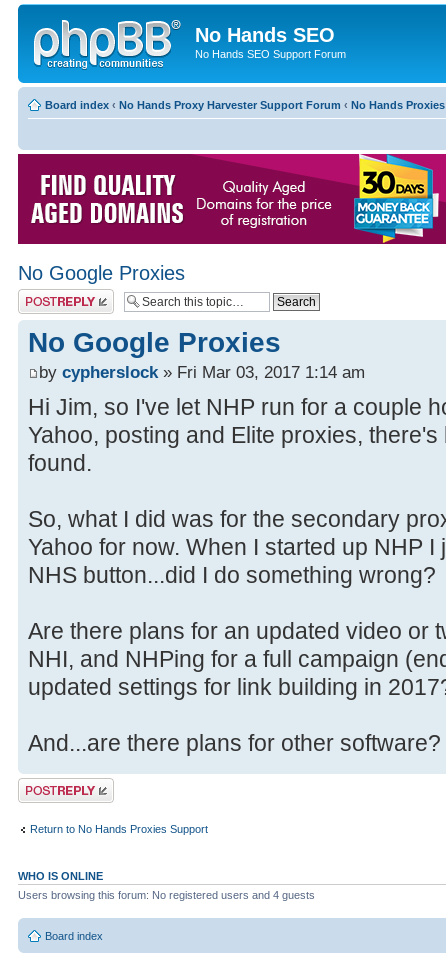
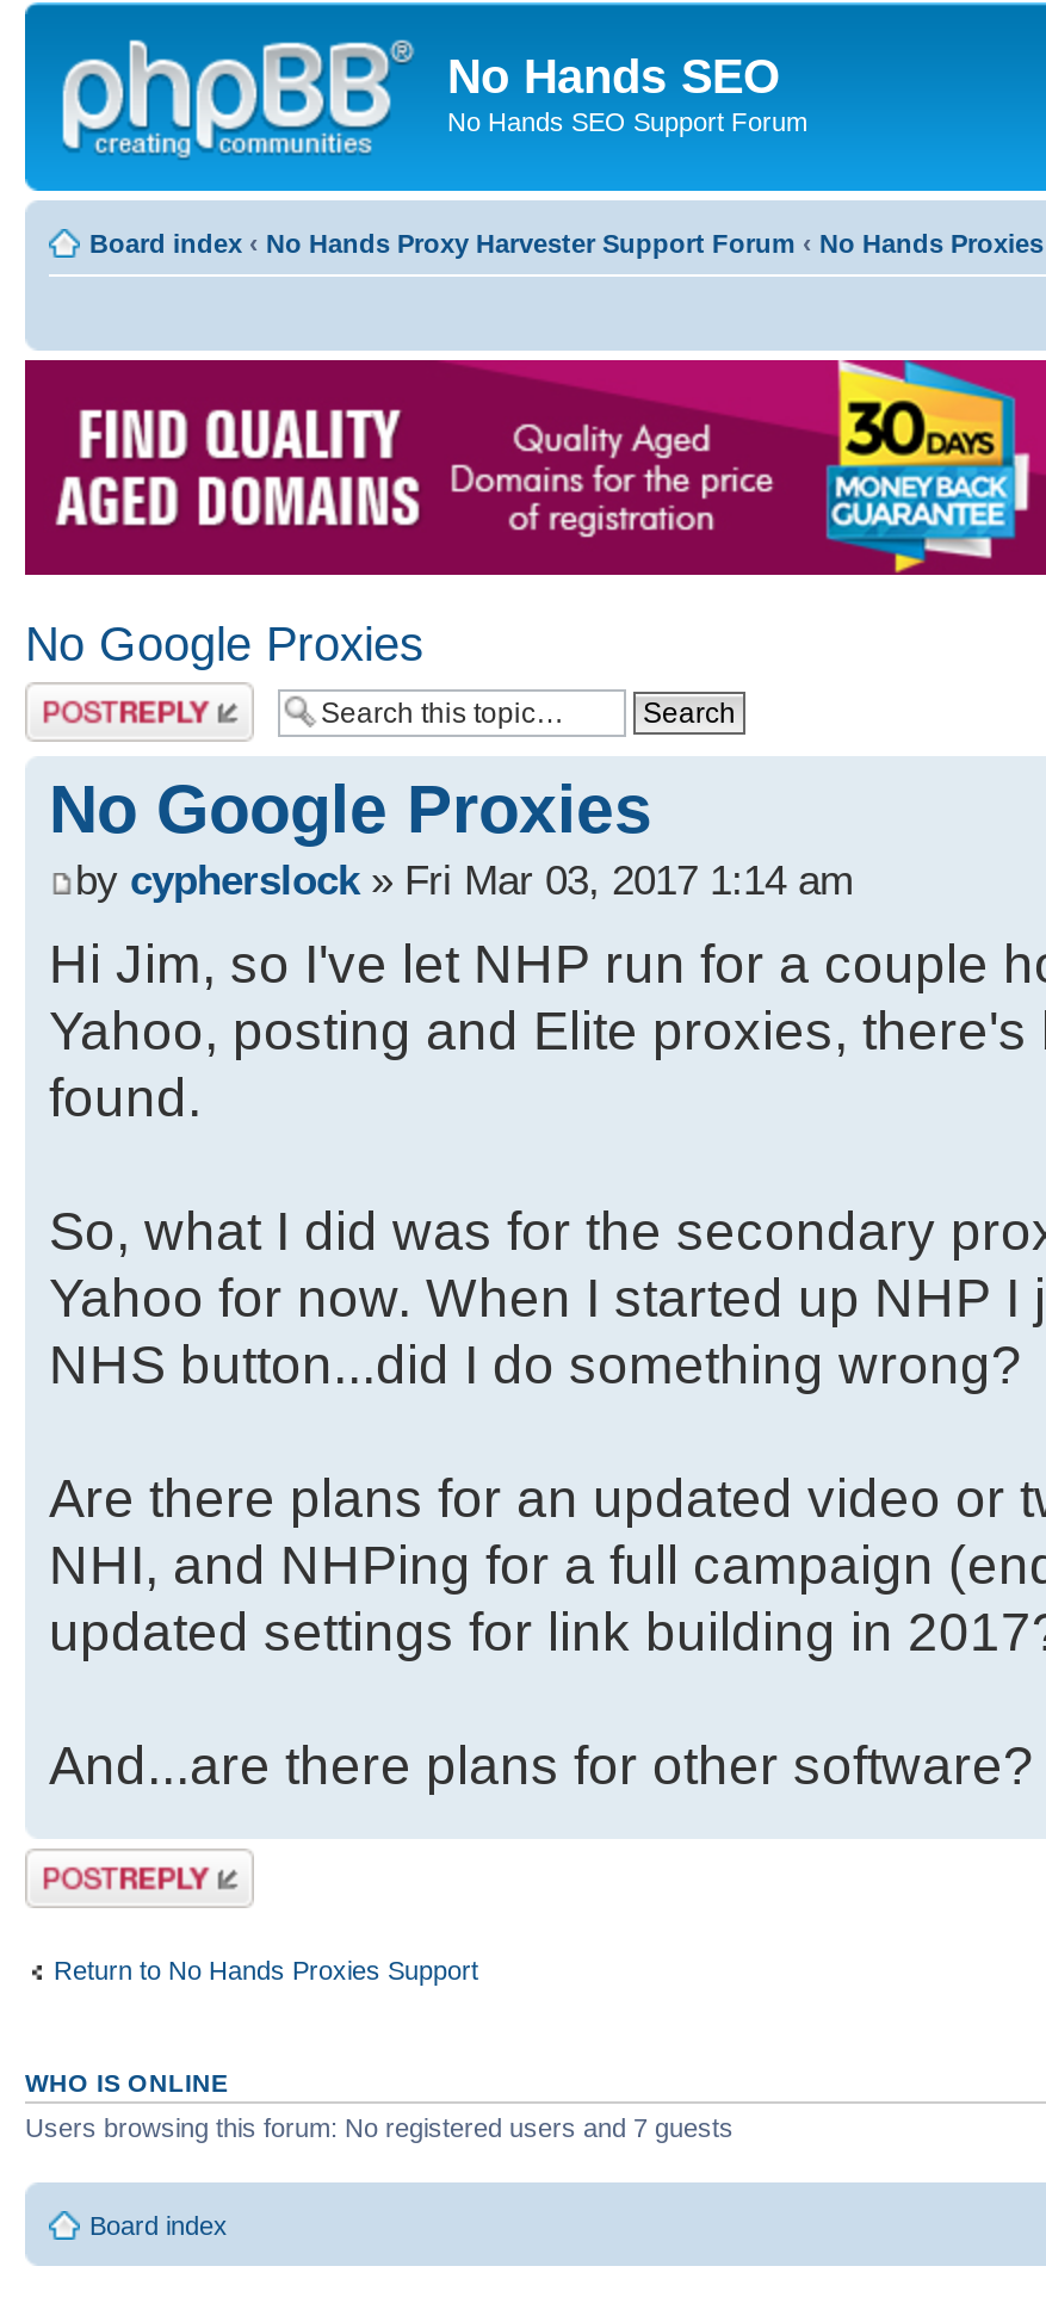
- Users browsing this forum: No registered users and 4 guests
+ Users browsing this forum: No registered users and 7 guests
